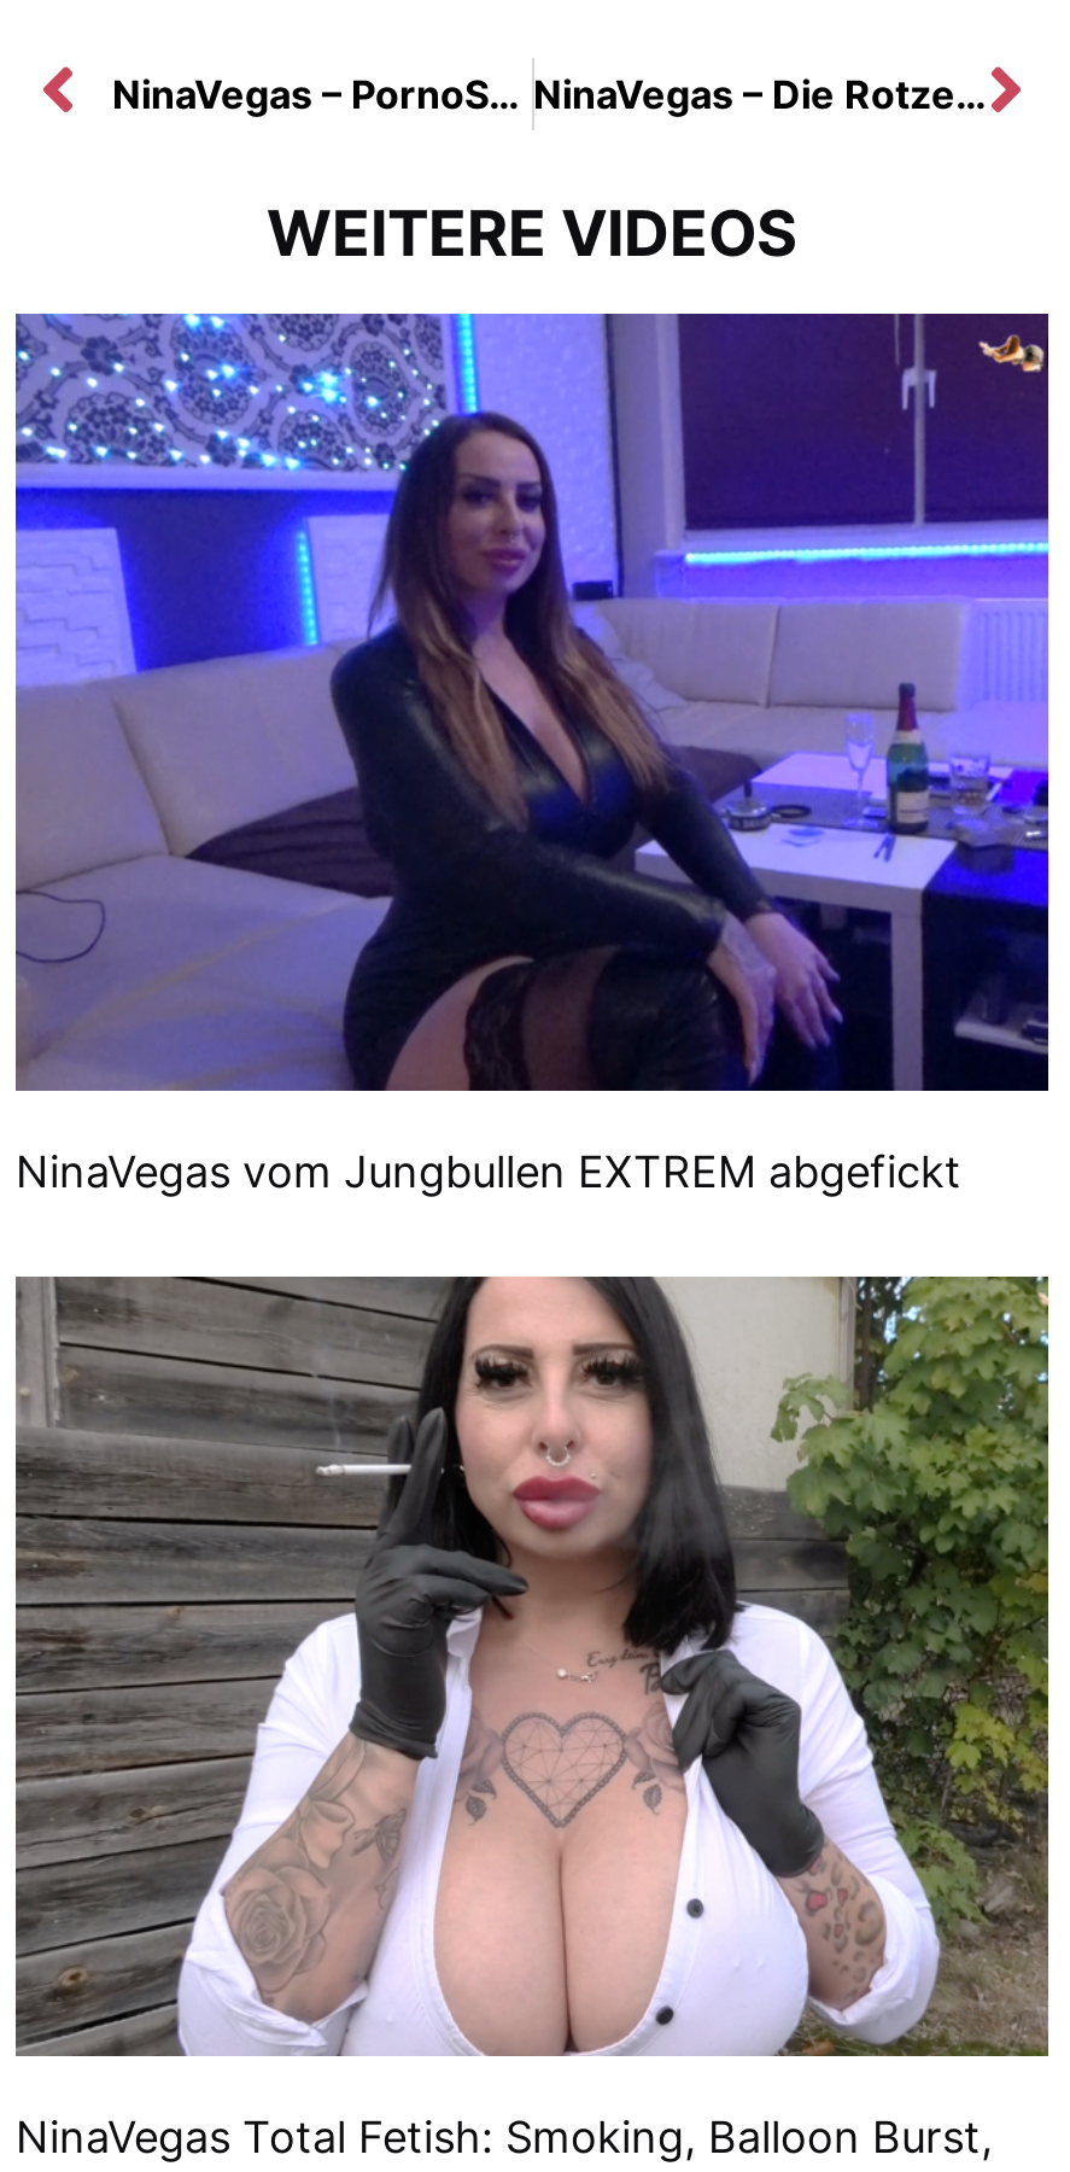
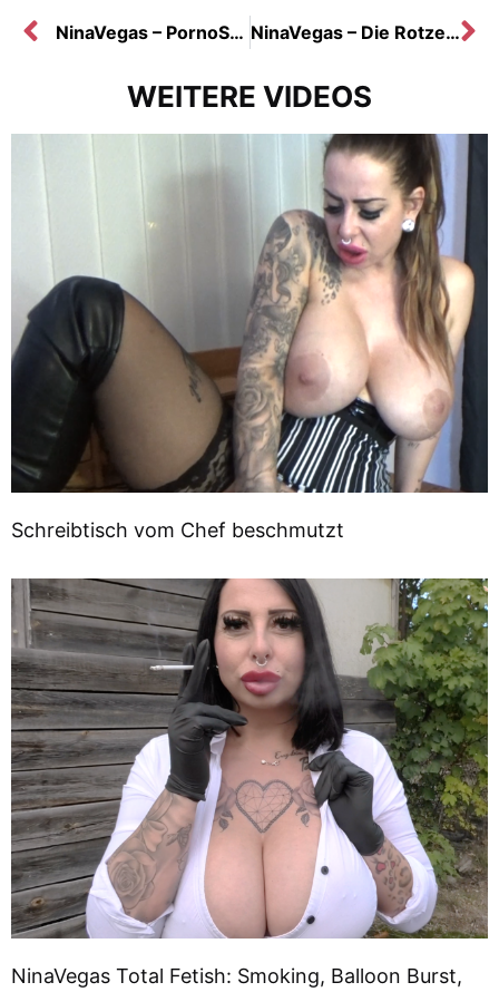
- [image]
- NinaVegas vom Jungbullen EXTREM abgefickt
+ [image]
+ Schreibtisch vom Chef beschmutzt
